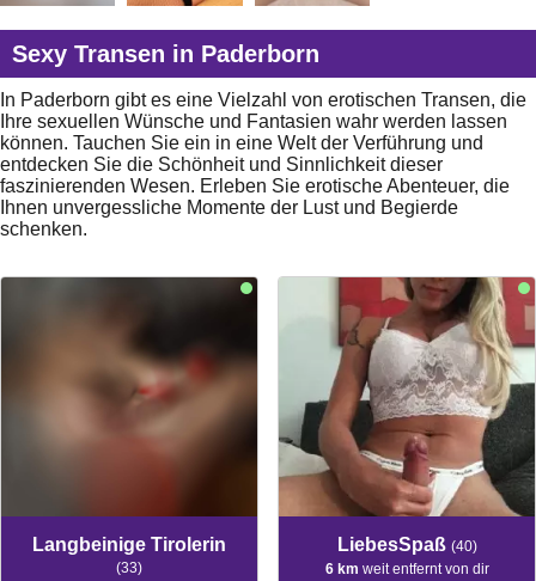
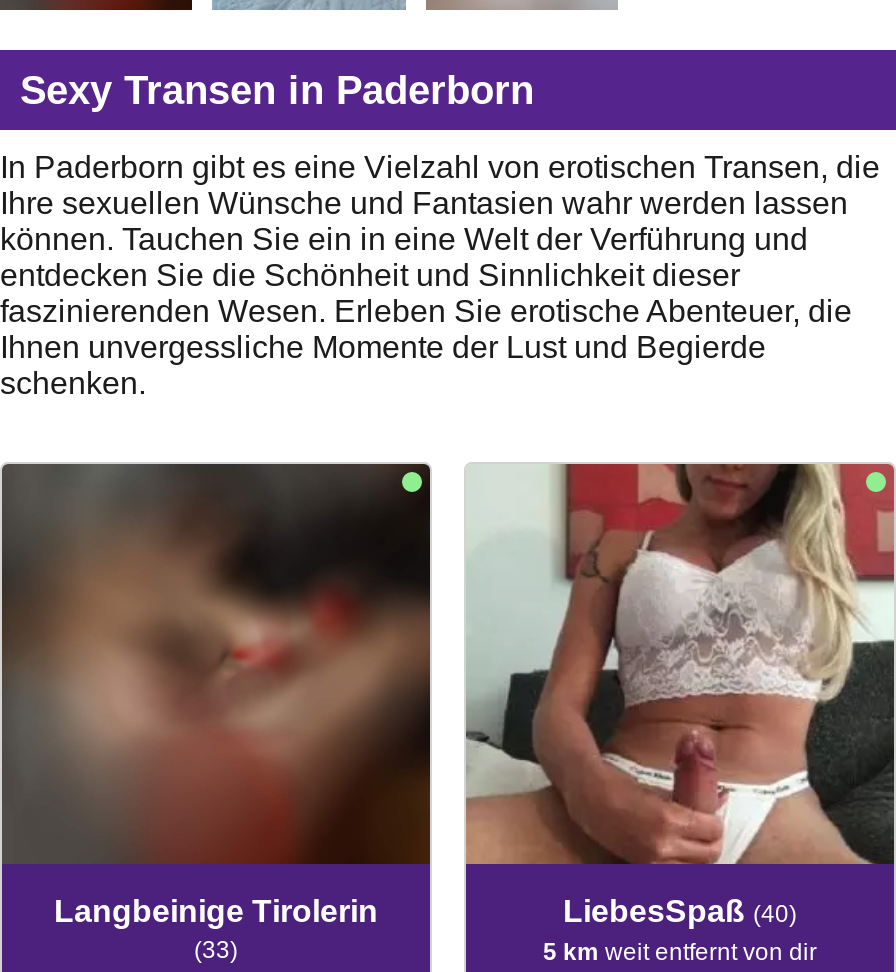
- 6 km weit entfernt von dir
+ 5 km weit entfernt von dir
